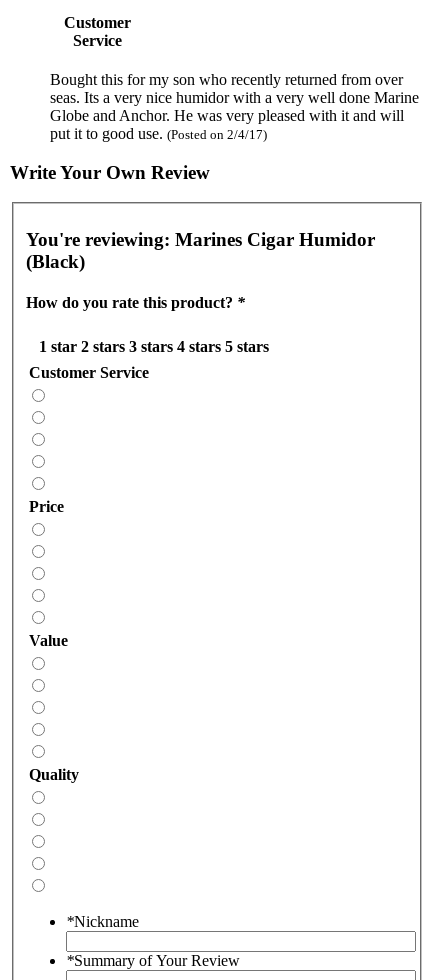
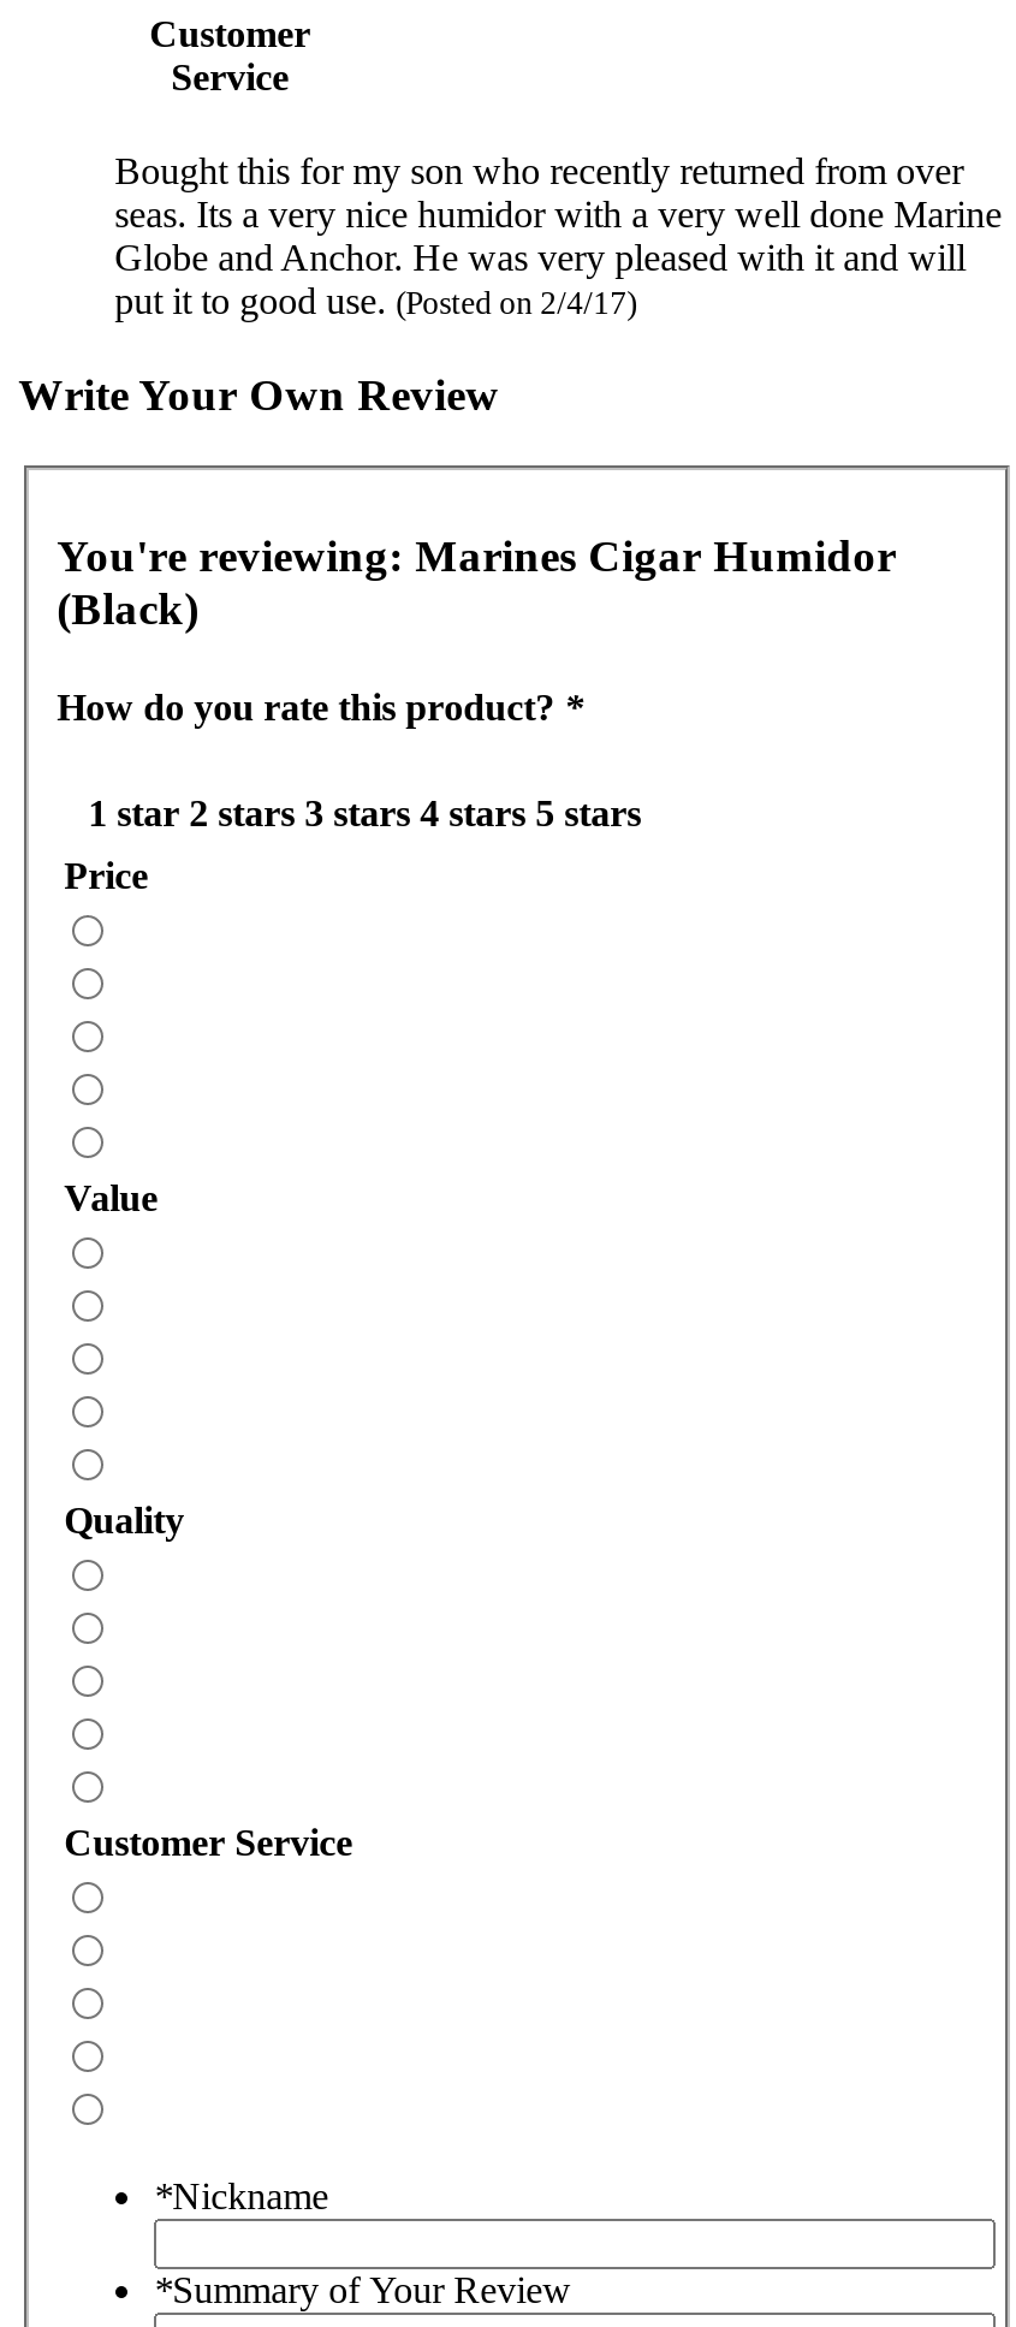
moved down: Customer Service

moved up: Price | Value | Quality
